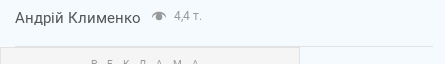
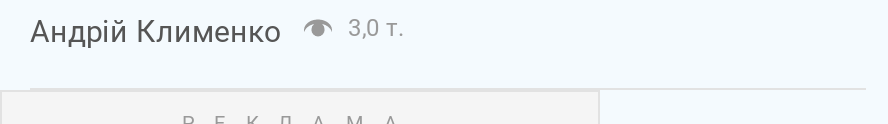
- 4,4 т.
+ 3,0 т.
